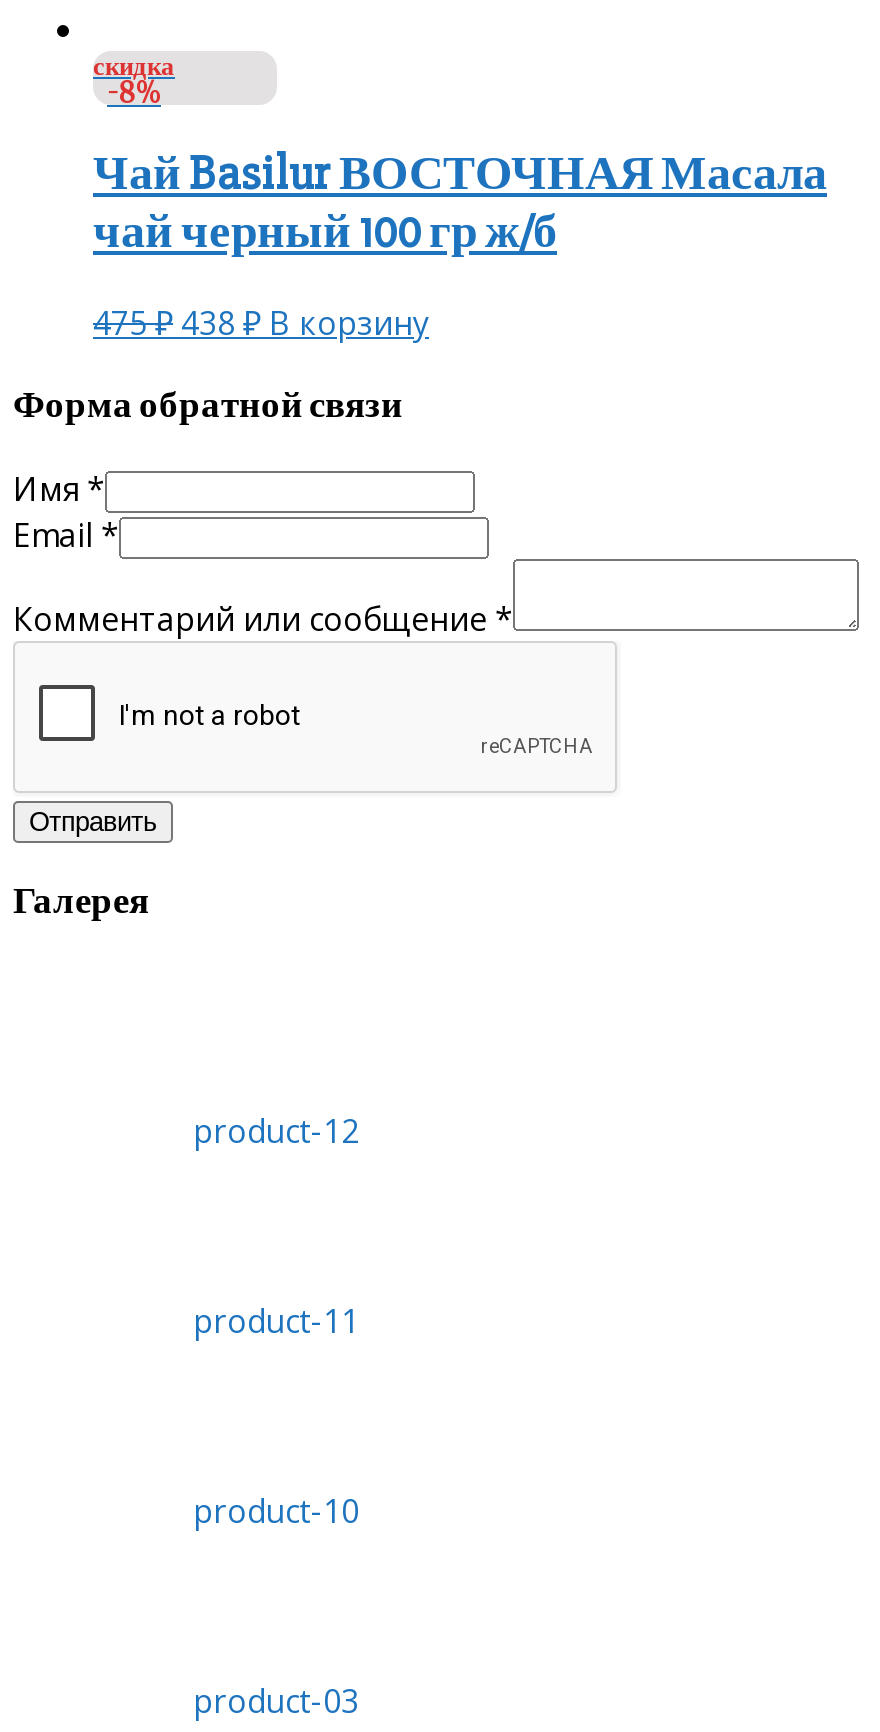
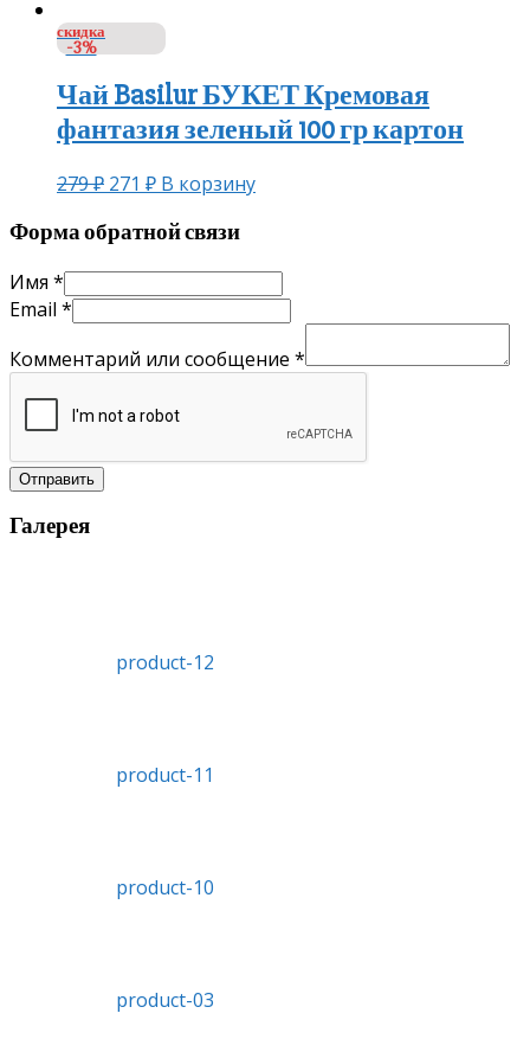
- -8%
+ -3%

- Чай Basilur ВОСТОЧНАЯ Масала
+ Чай Basilur БУКЕТ Кремовая

- чай черный 100 гр ж/б
+ фантазия зеленый 100 гр картон

- 475₽ 438 ₽ В корзину
+ 279₽ 271 ₽ В корзину
